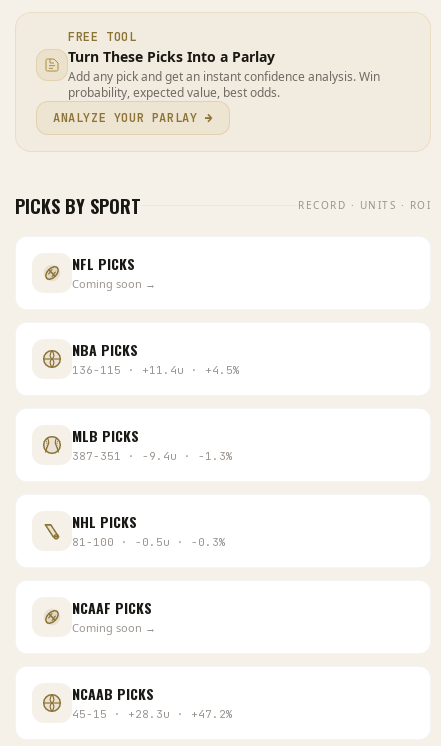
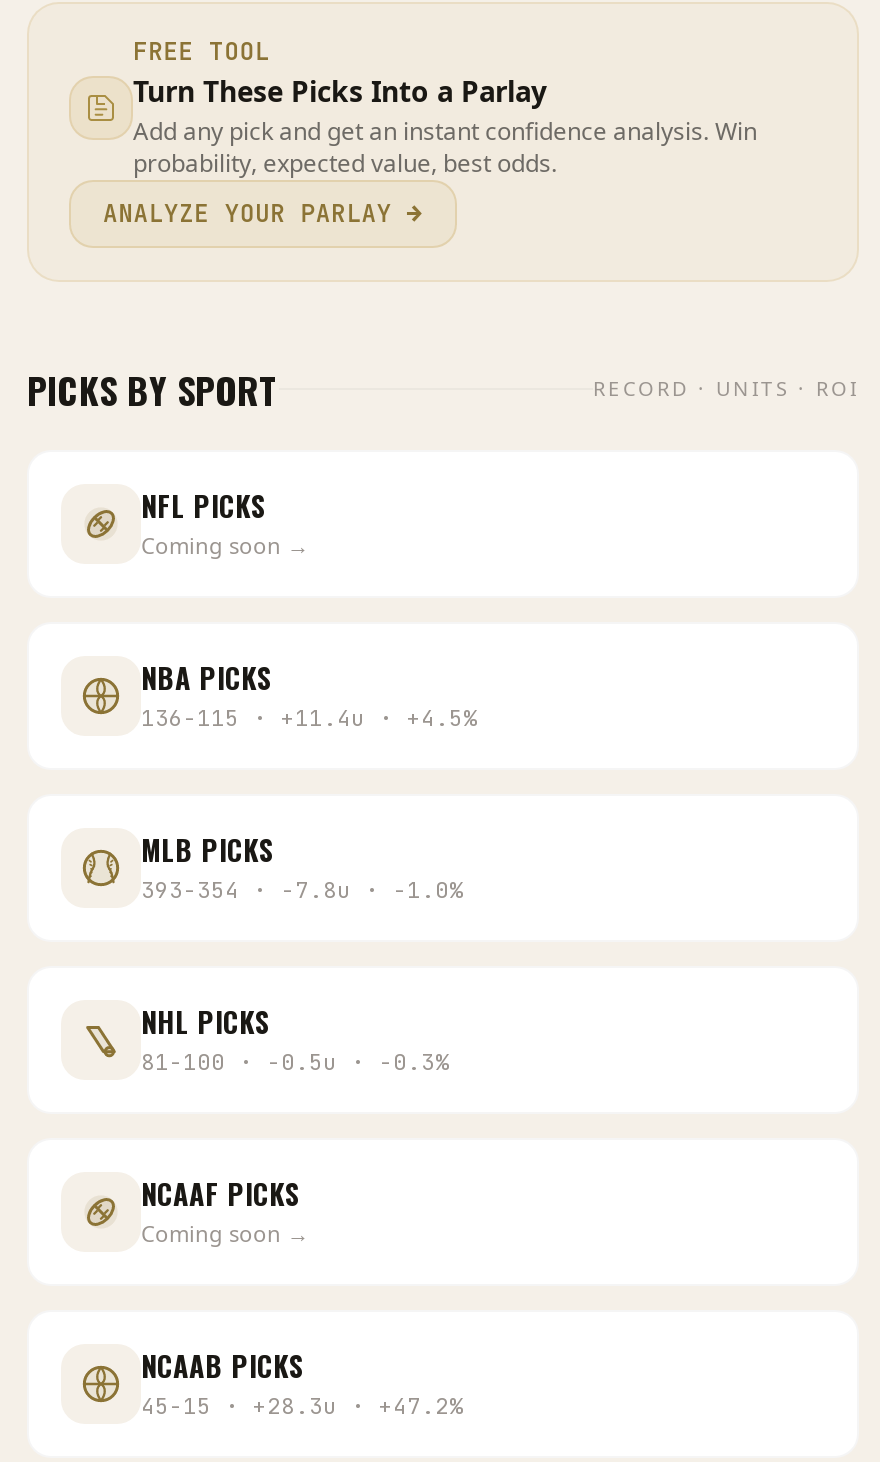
- 387 - 351 · -9.4u · -1.3%
+ 393 - 354 · -7.8u · -1.0%
